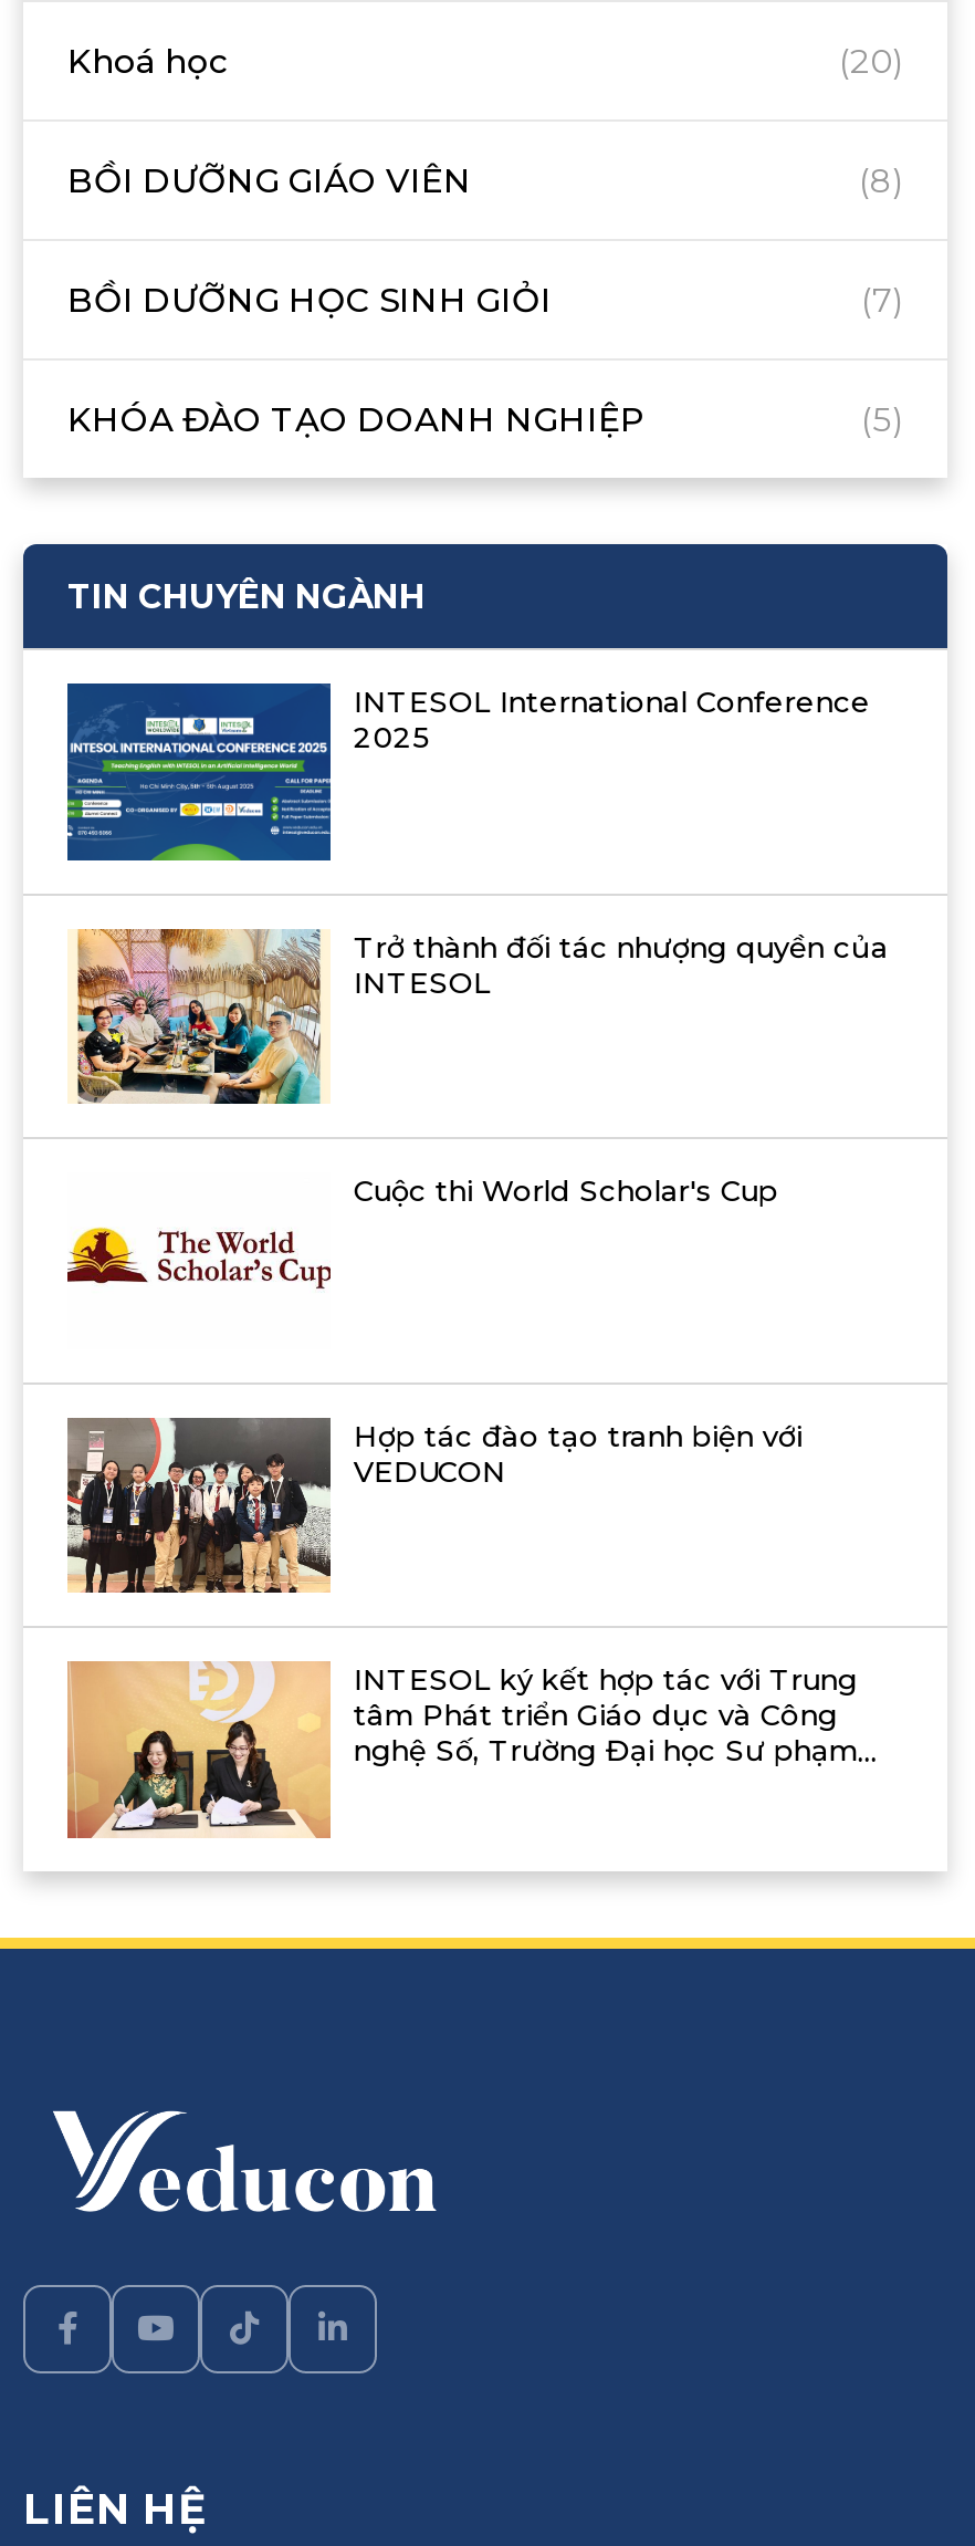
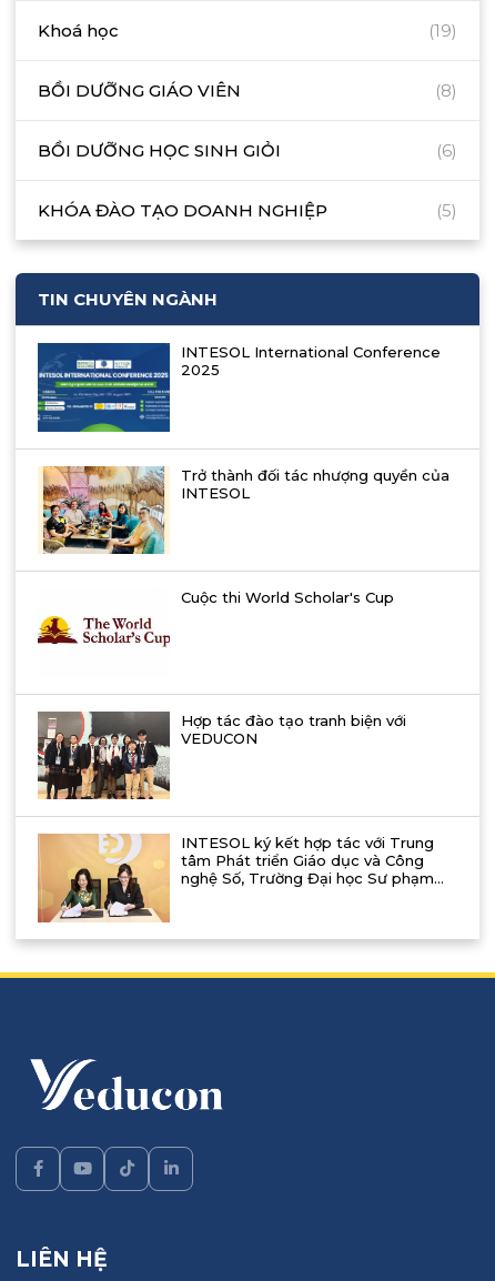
- (20)
+ (19)

- (7)
+ (6)
